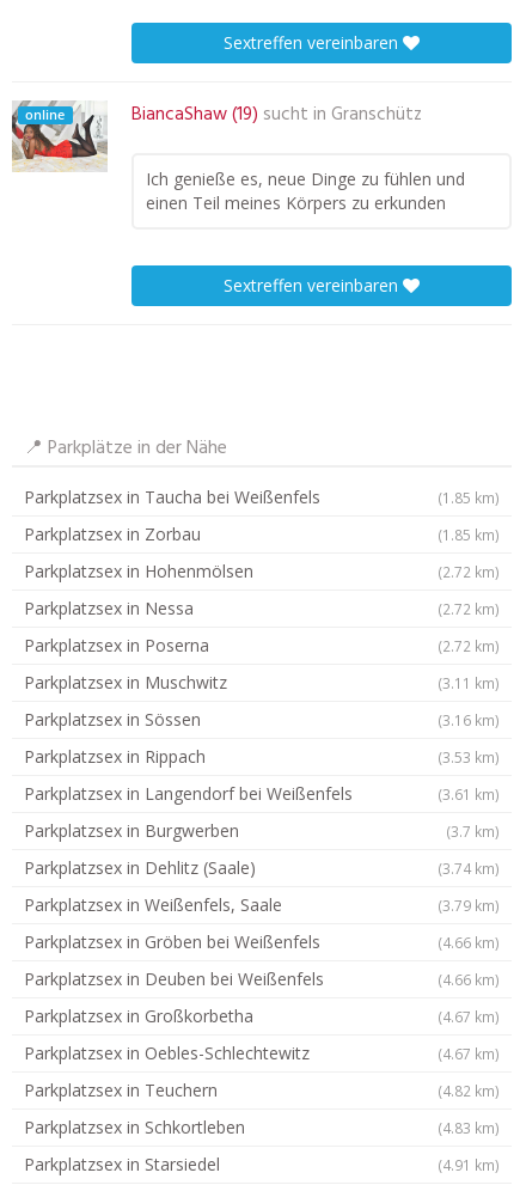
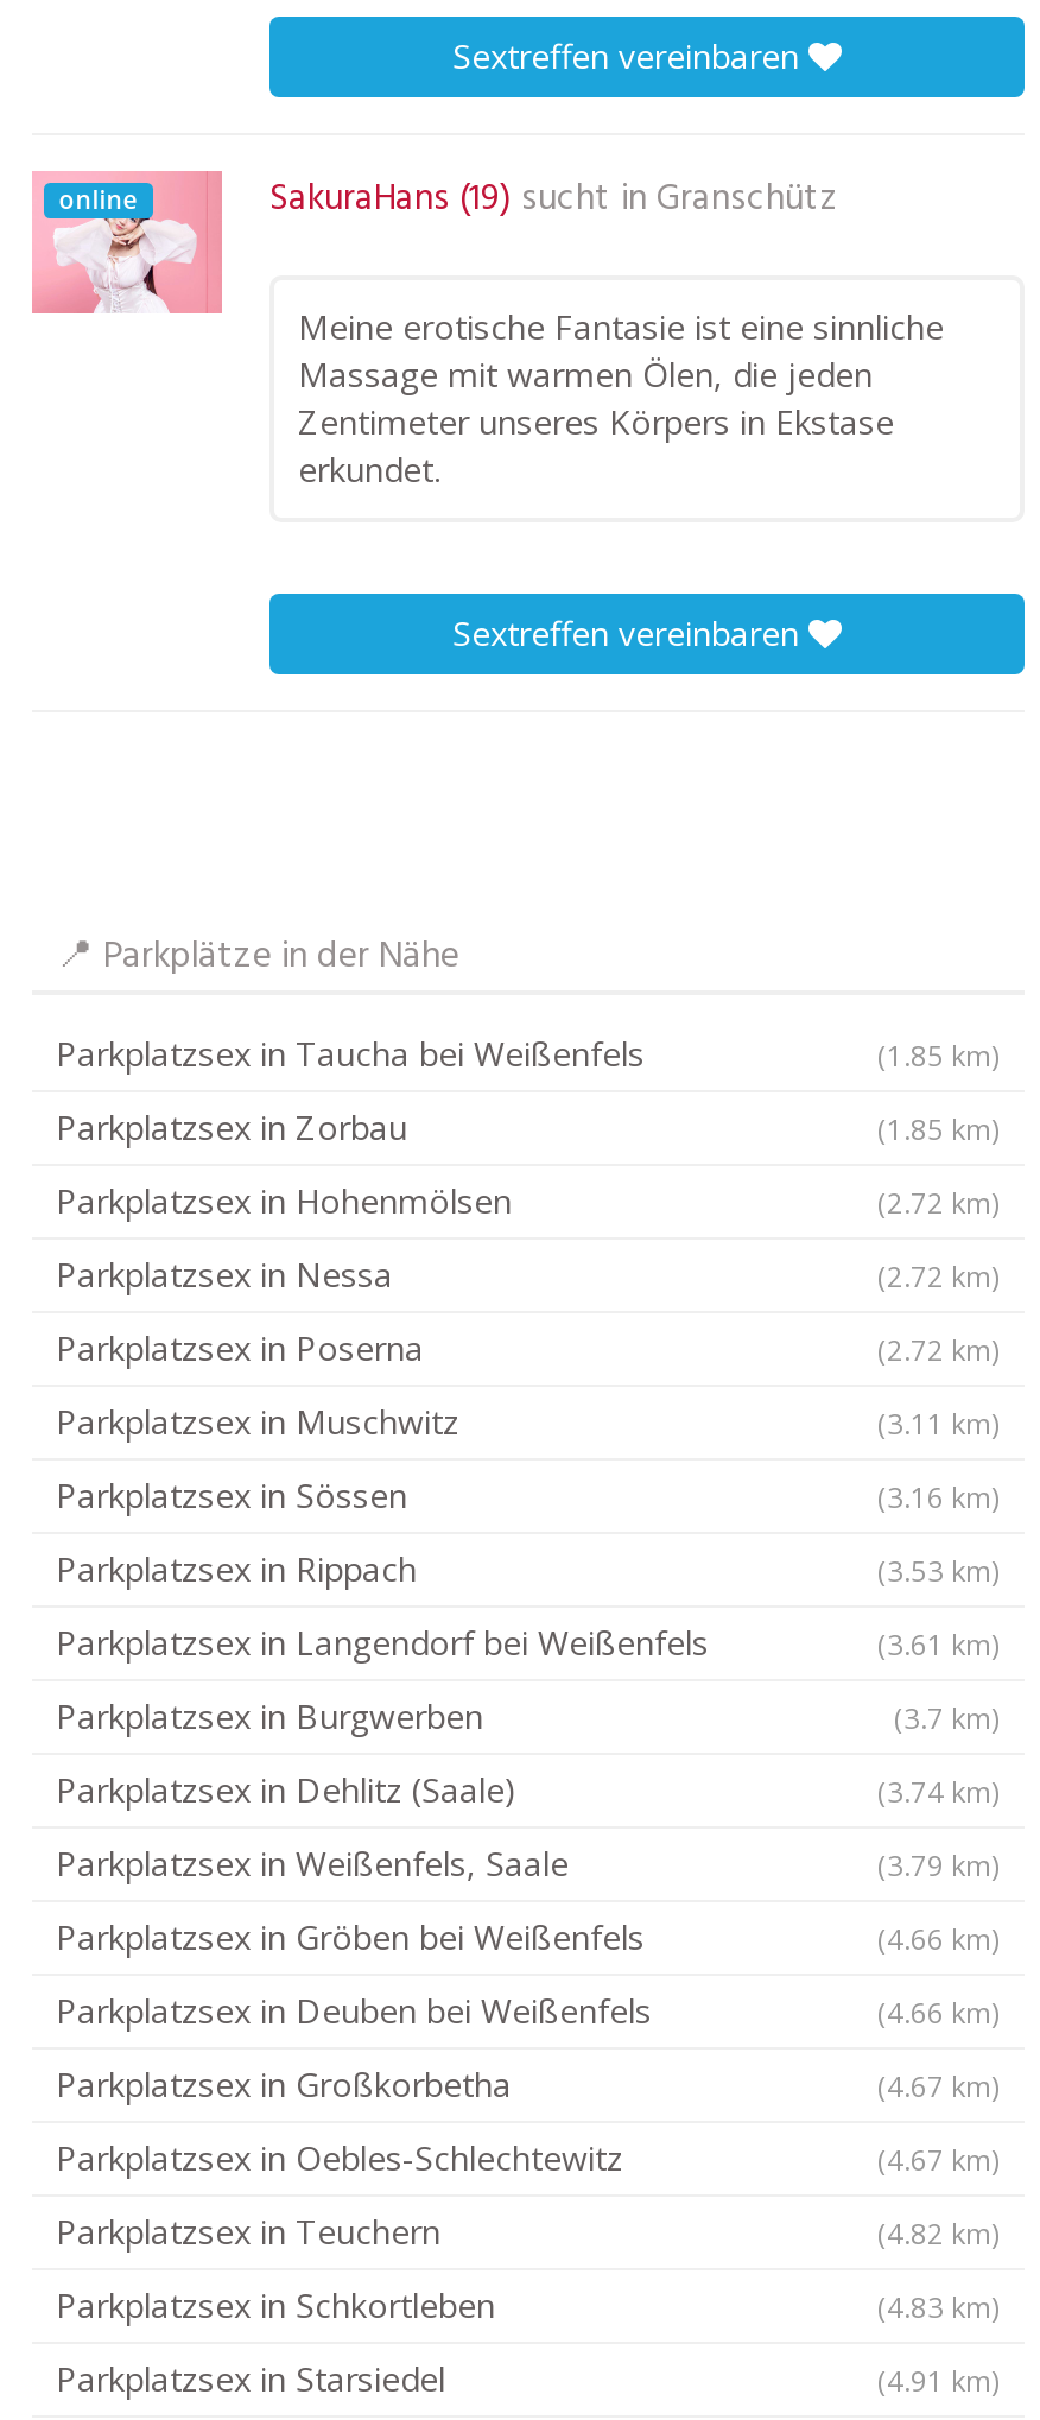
- [image]
- BiancaShaw (19) sucht in Granschütz
+ [image]
+ SakuraHans (19) sucht in Granschütz

- Ich genieße es, neue Dinge zu fühlen und
- einen Teil meines Körpers zu erkunden
+ Meine erotische Fantasie ist eine sinnliche
+ Massage mit warmen Ölen, die jeden
+ Zentimeter unseres Körpers in Ekstase
+ erkundet.
